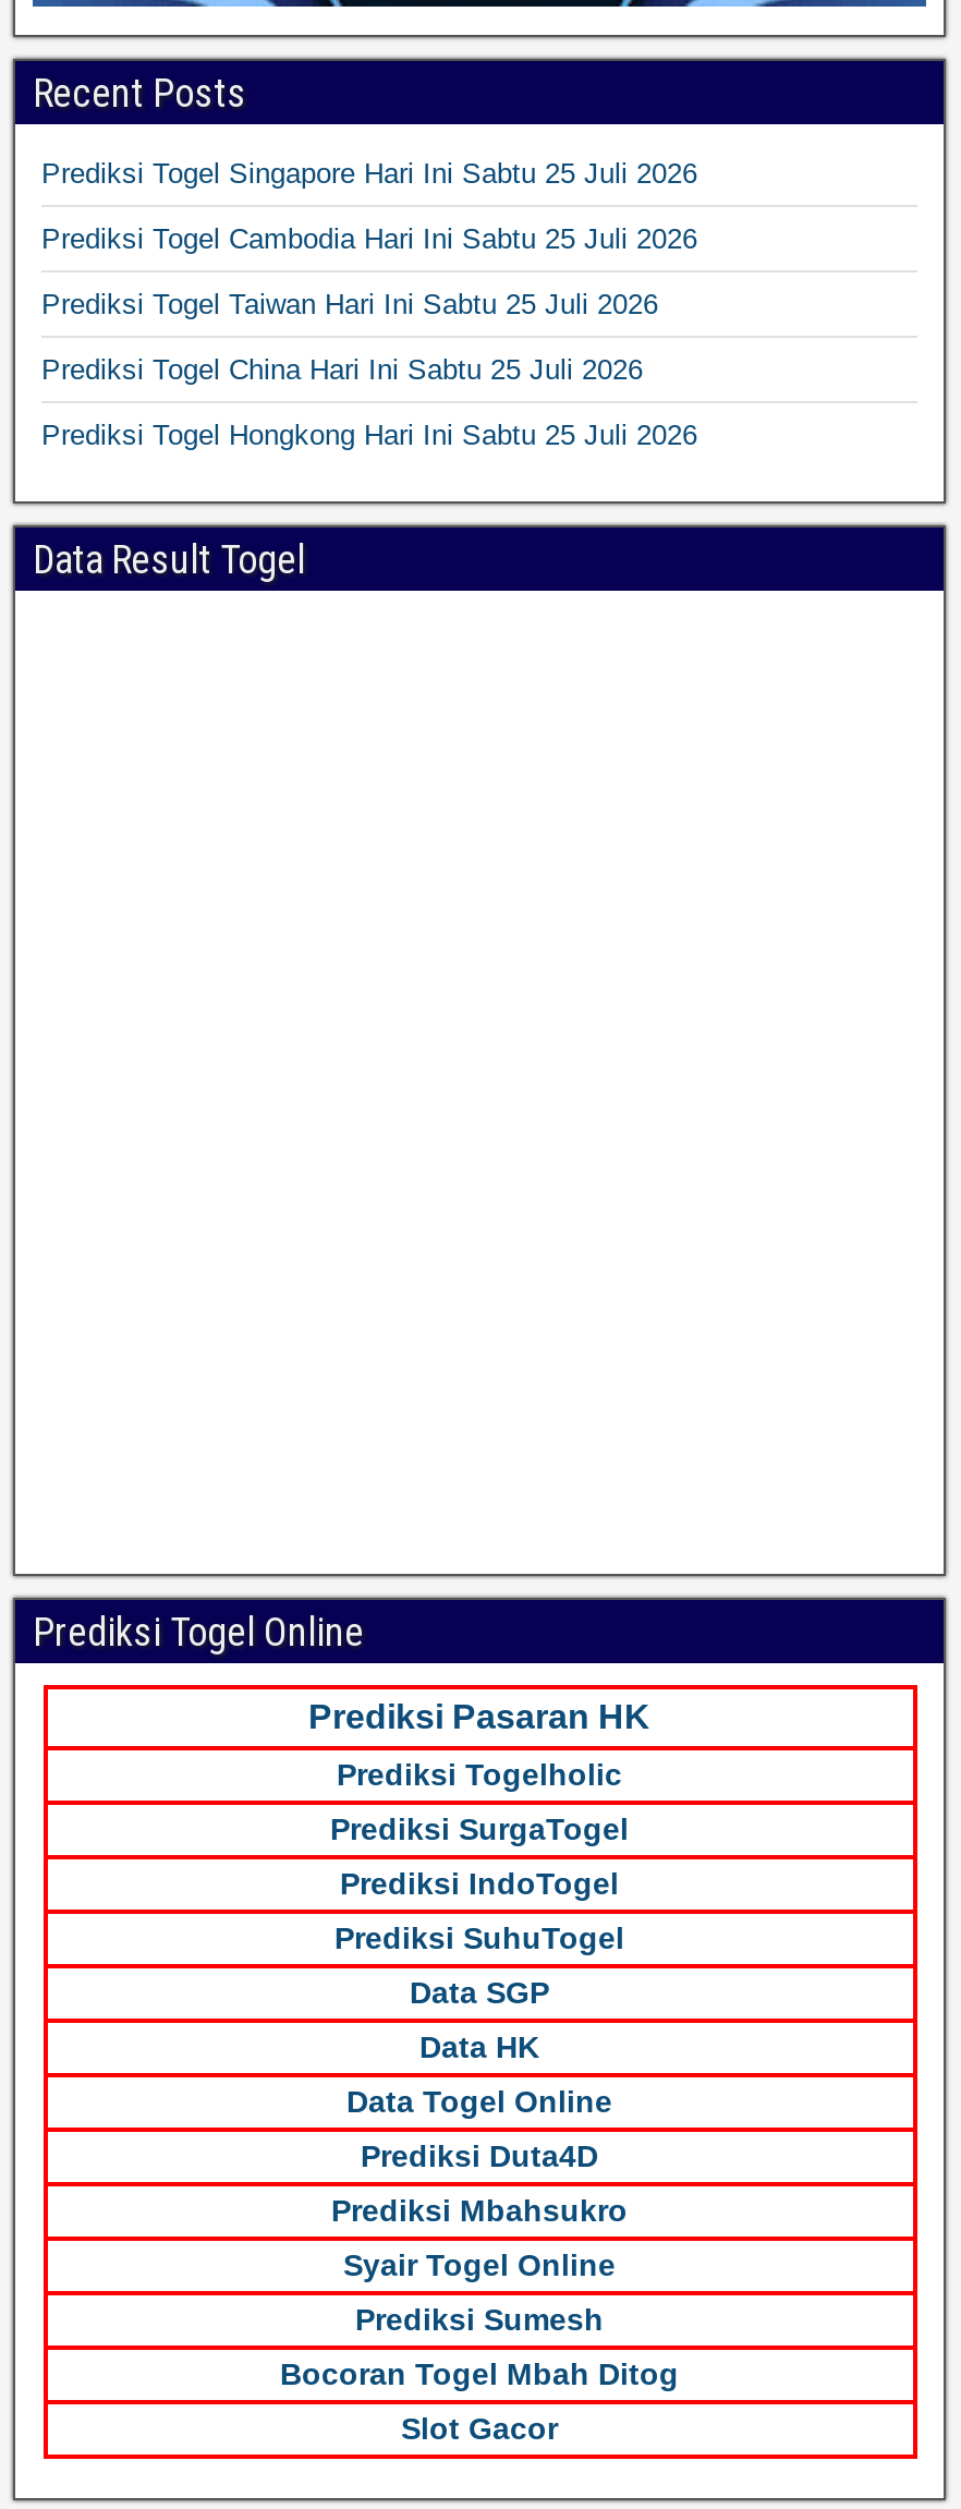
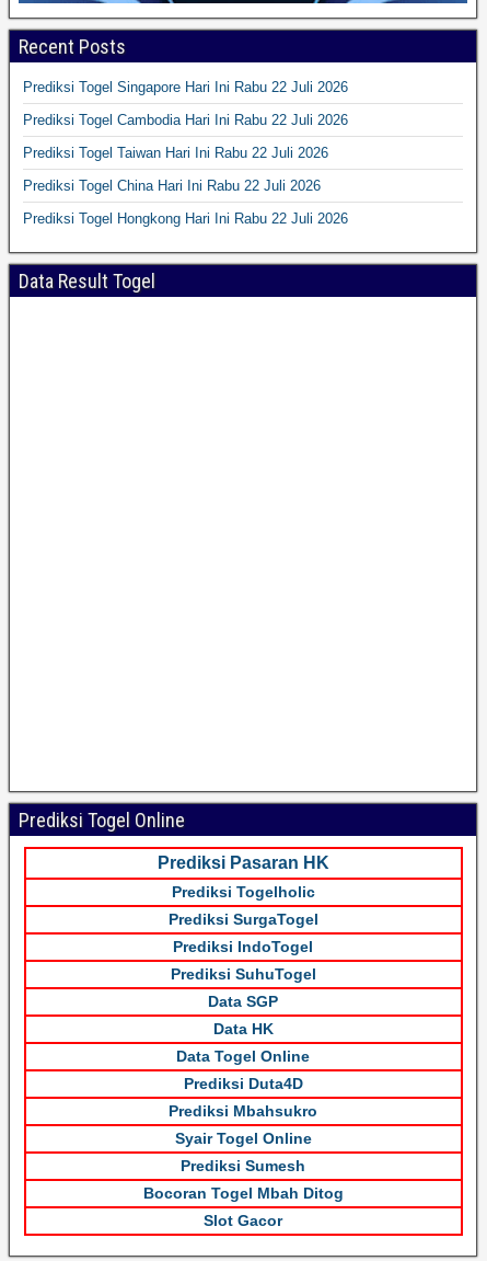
- Prediksi Togel Singapore Hari Ini Sabtu 25 Juli 2026
+ Prediksi Togel Singapore Hari Ini Rabu 22 Juli 2026

- Prediksi Togel Cambodia Hari Ini Sabtu 25 Juli 2026
+ Prediksi Togel Cambodia Hari Ini Rabu 22 Juli 2026

- Prediksi Togel Taiwan Hari Ini Sabtu 25 Juli 2026
+ Prediksi Togel Taiwan Hari Ini Rabu 22 Juli 2026

- Prediksi Togel China Hari Ini Sabtu 25 Juli 2026
+ Prediksi Togel China Hari Ini Rabu 22 Juli 2026

- Prediksi Togel Hongkong Hari Ini Sabtu 25 Juli 2026
+ Prediksi Togel Hongkong Hari Ini Rabu 22 Juli 2026
